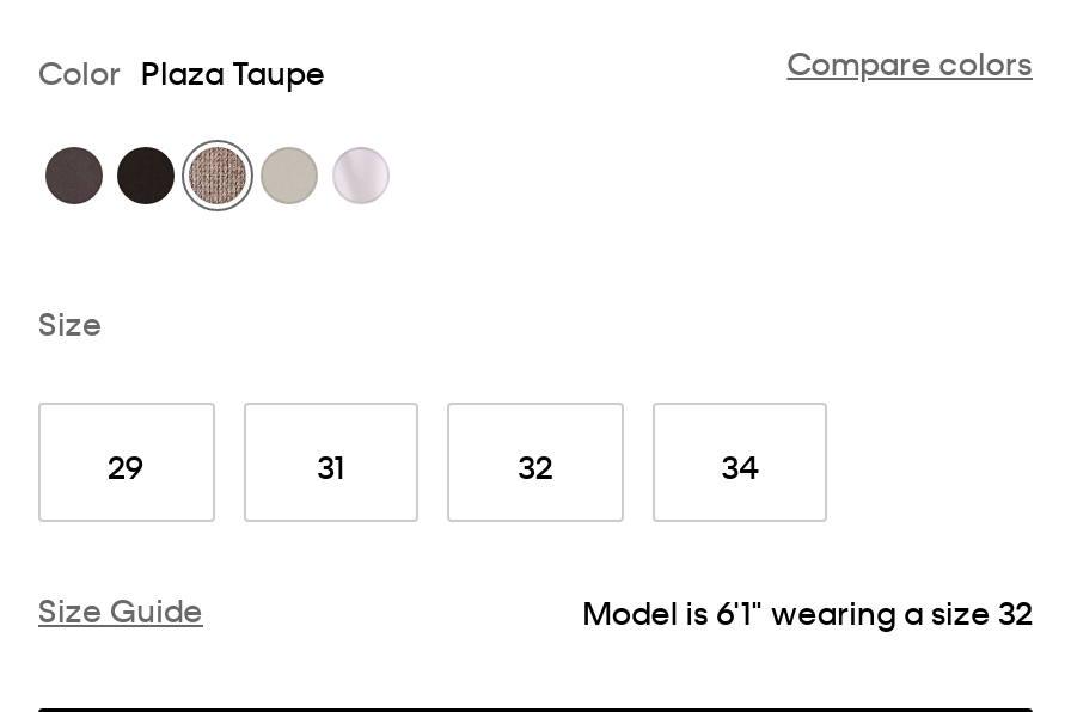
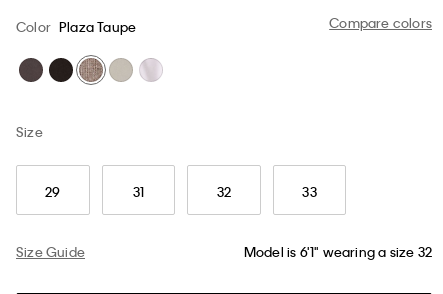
- 34
+ 33
